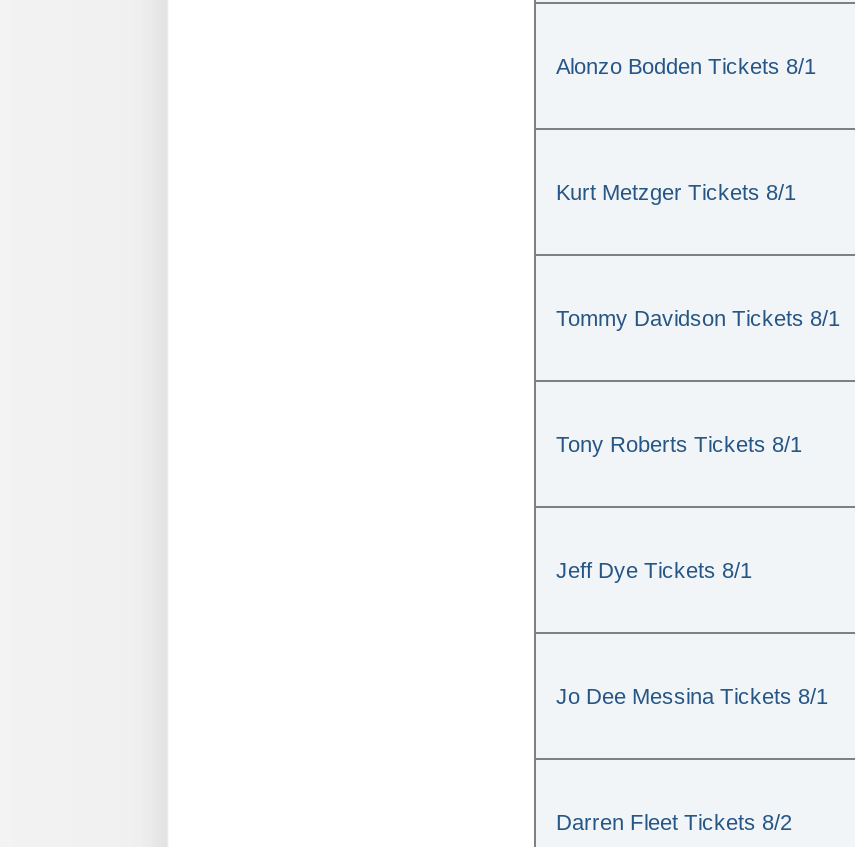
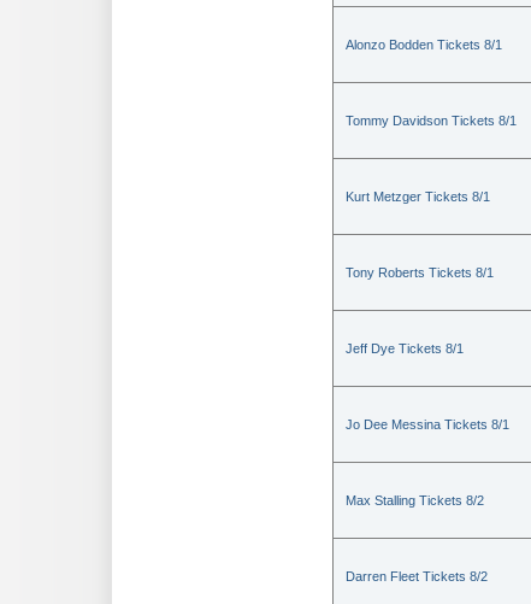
moved down: Kurt Metzger Tickets 8/1

moved up: Tommy Davidson Tickets 8/1

+ Max Stalling Tickets 8/2
